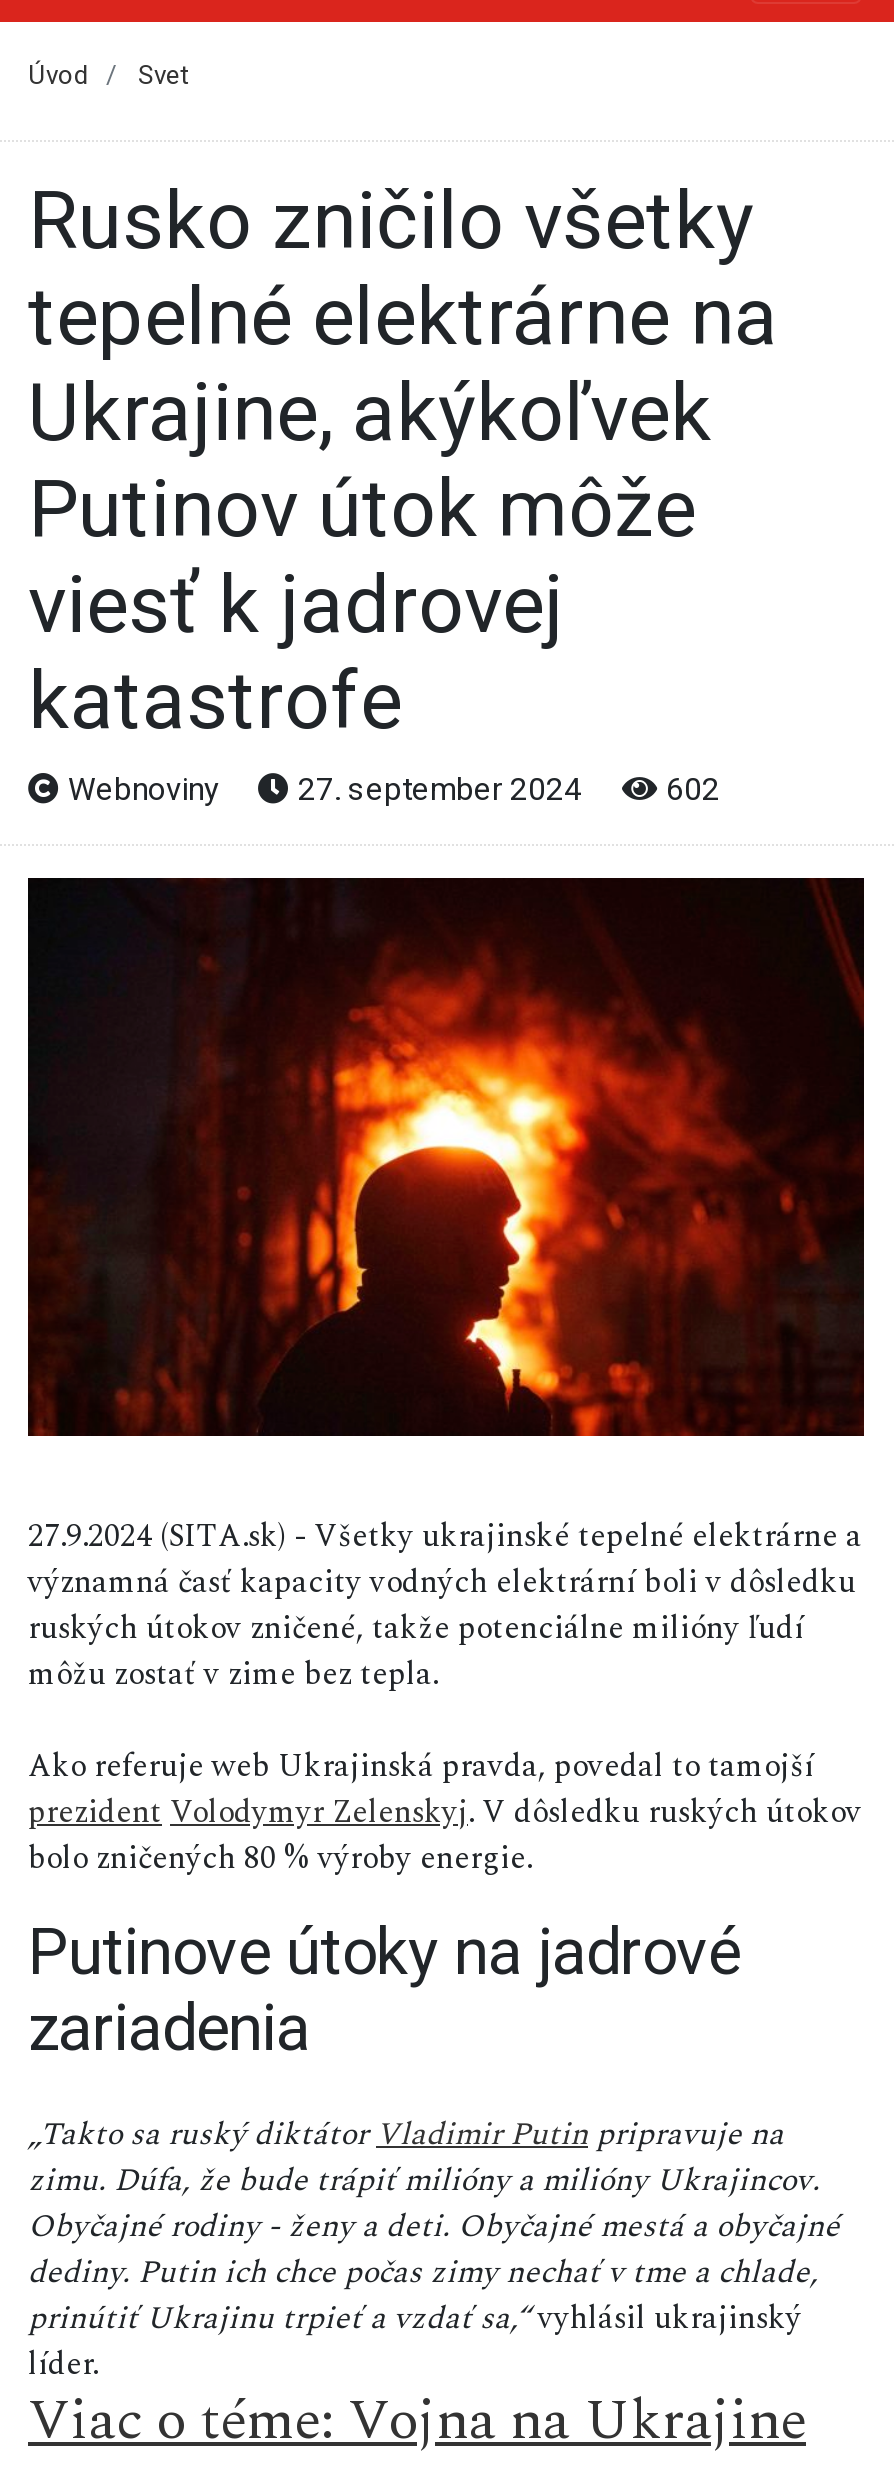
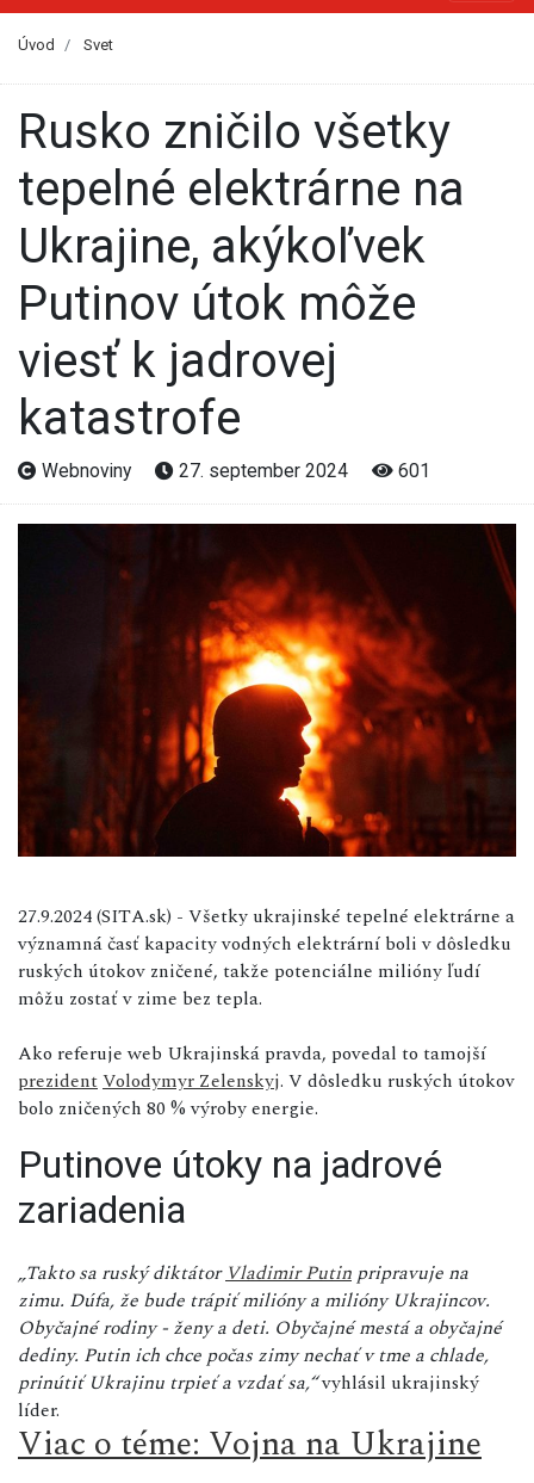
- Webnoviny 27. september 2024 602
+ Webnoviny 27. september 2024 601
